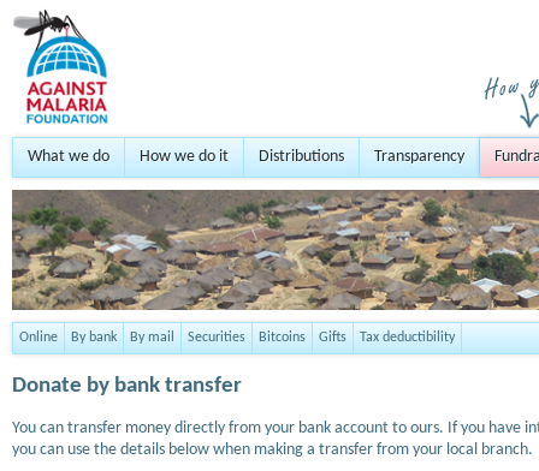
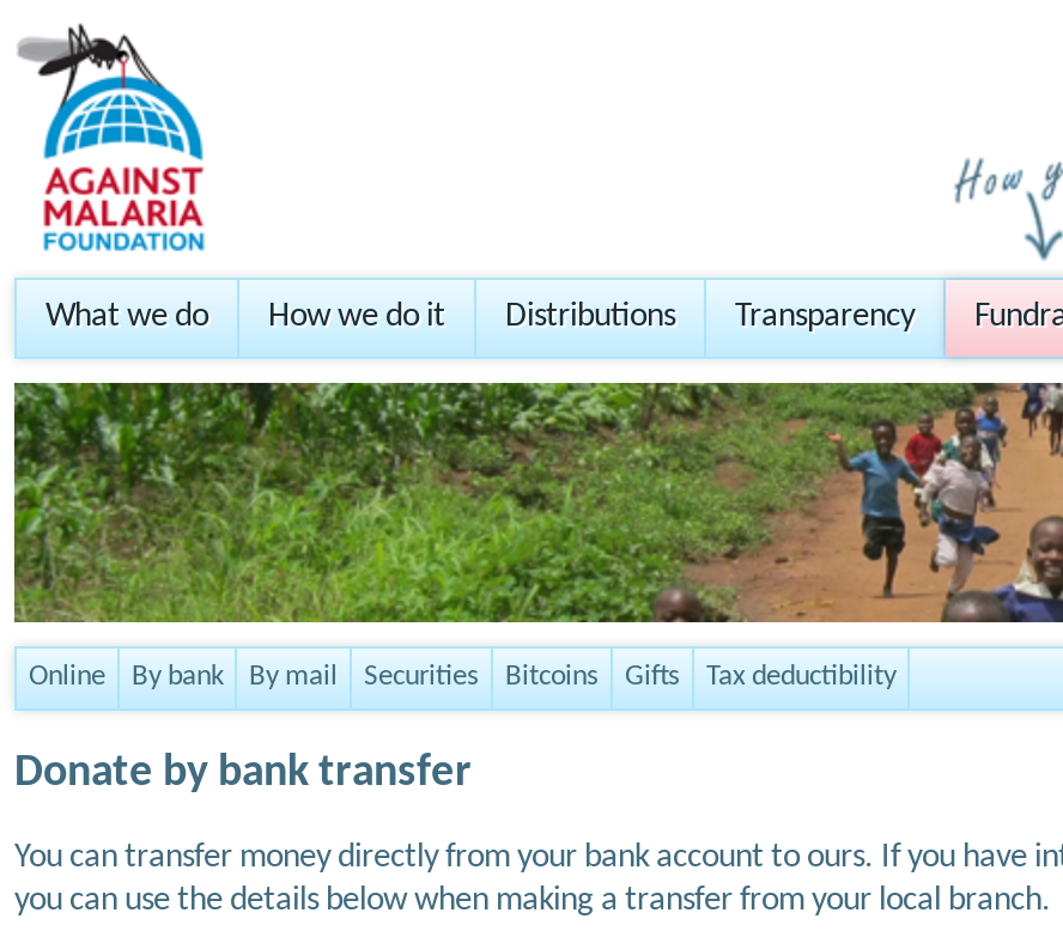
- [image]
+ [image]
